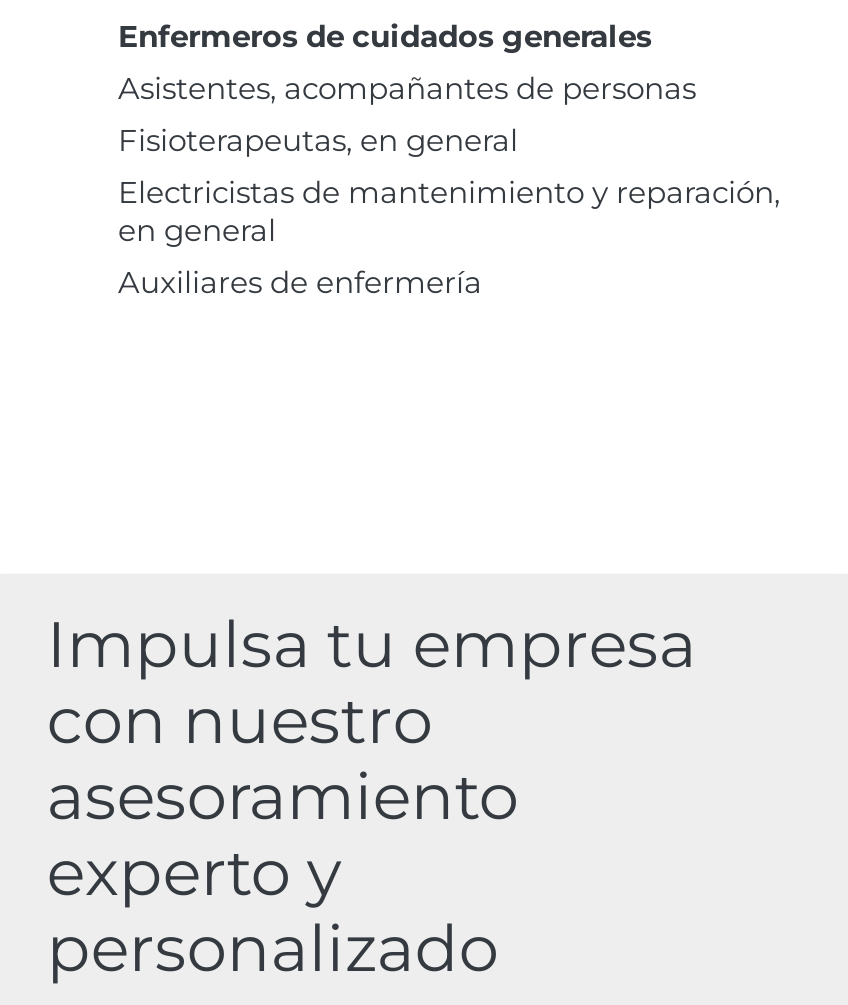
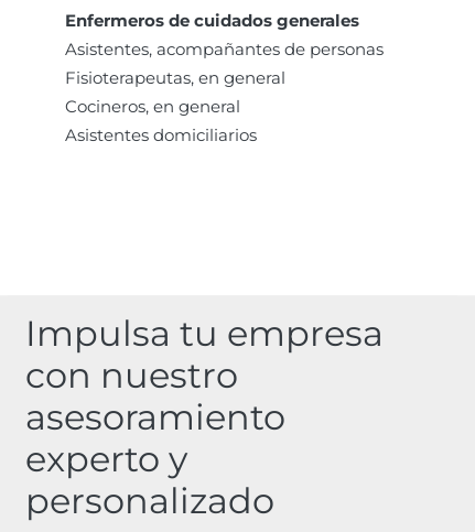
- Electricistas de mantenimiento y reparación,
- en general
- Auxiliares de enfermería
+ Cocineros, en general
+ Asistentes domiciliarios
